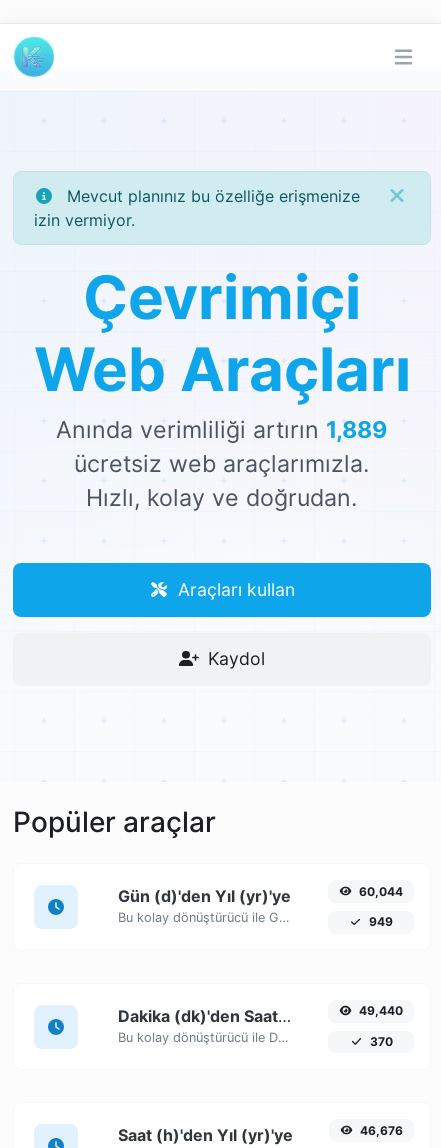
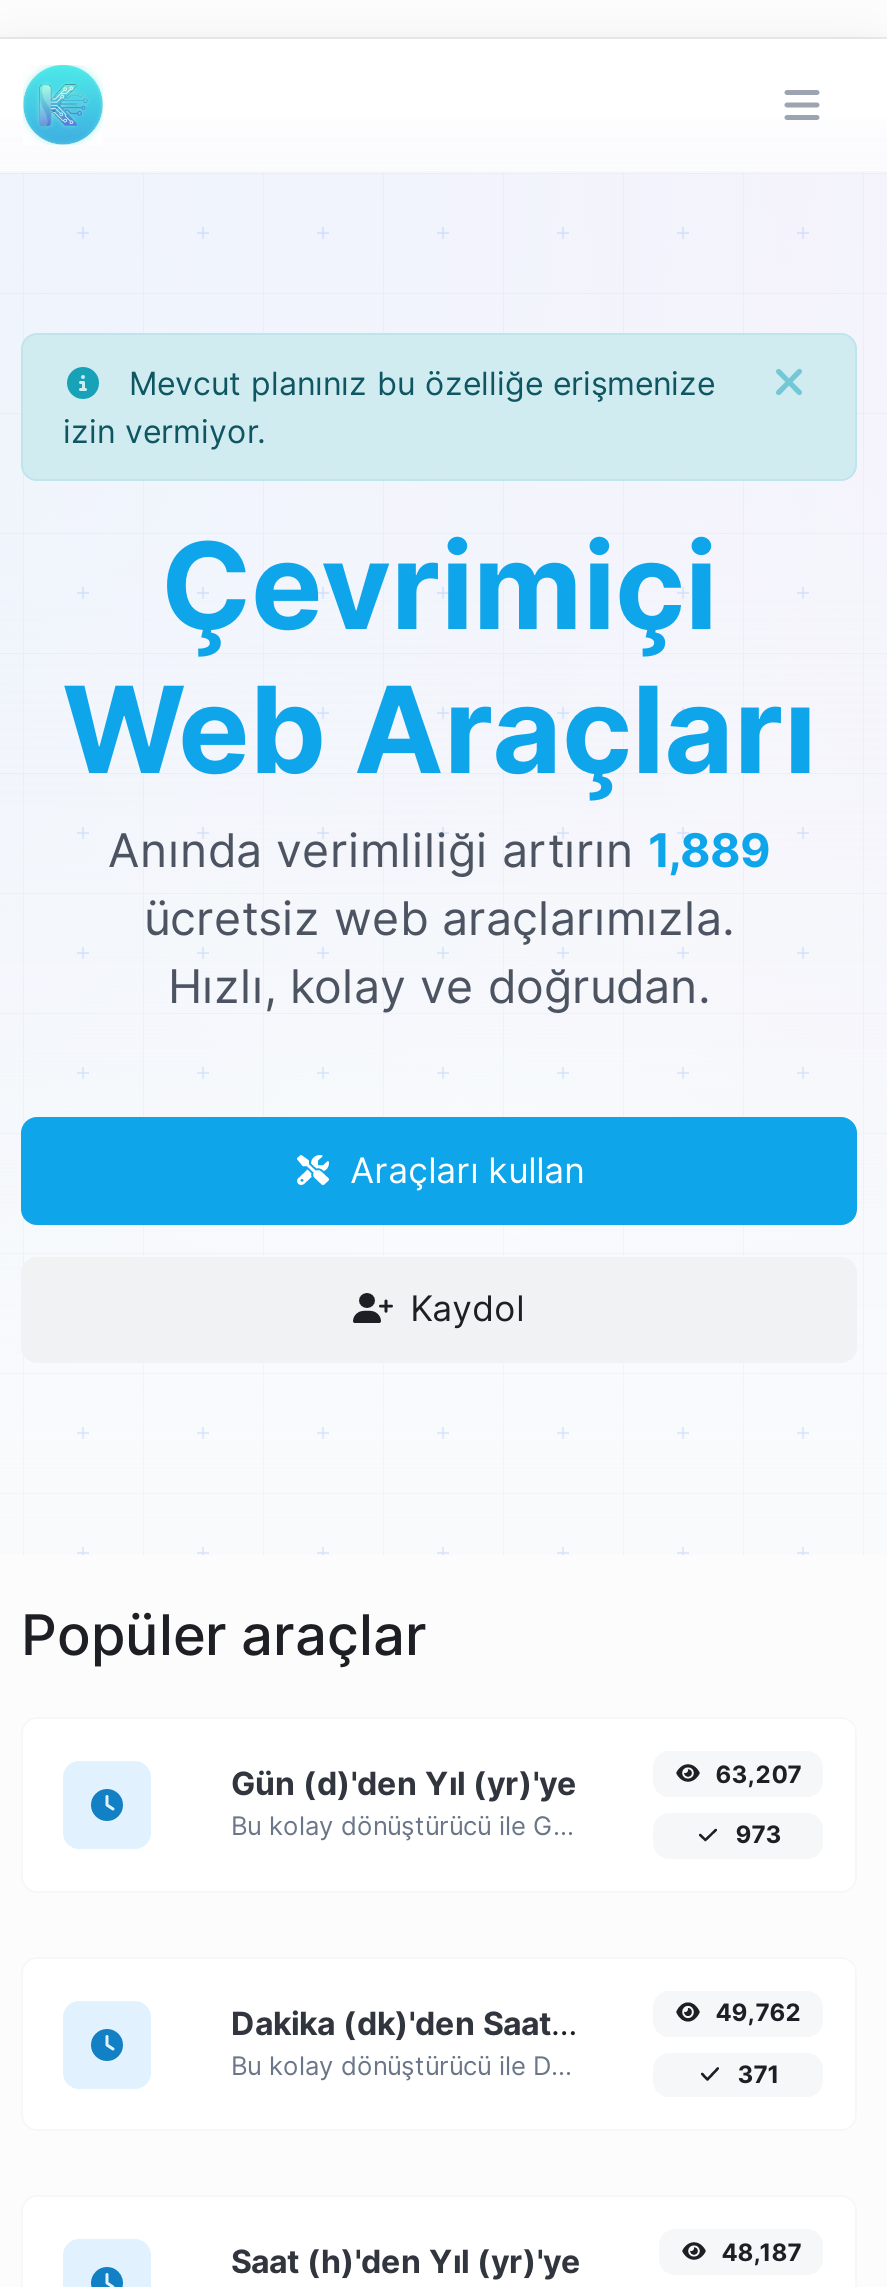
- 60,044
+ 63,207

- 949
+ 973

- 49,440
+ 49,762

- 370
+ 371

- 46,676
+ 48,187
